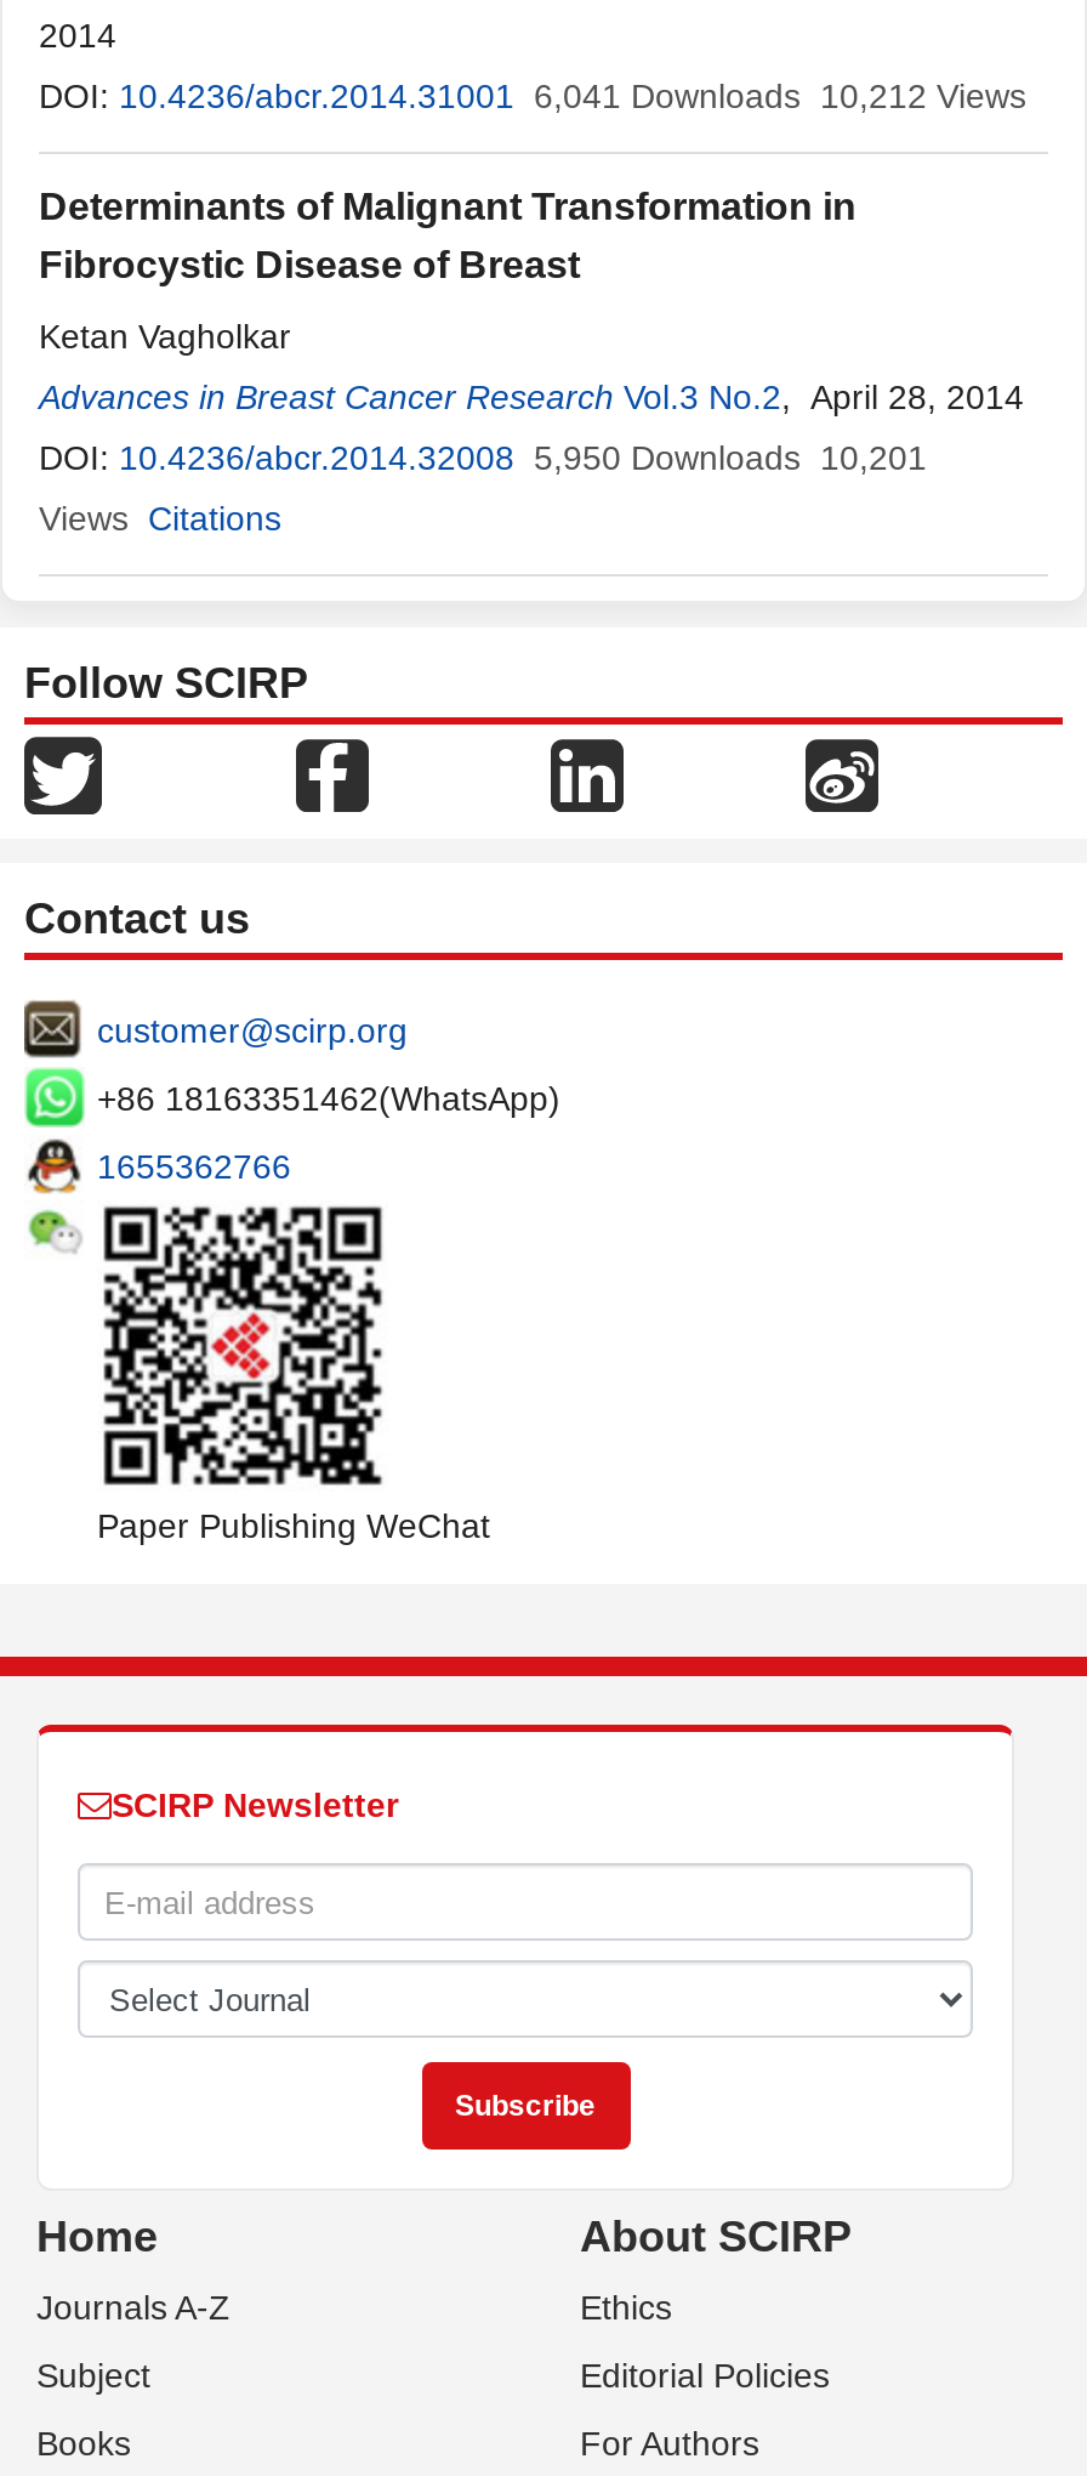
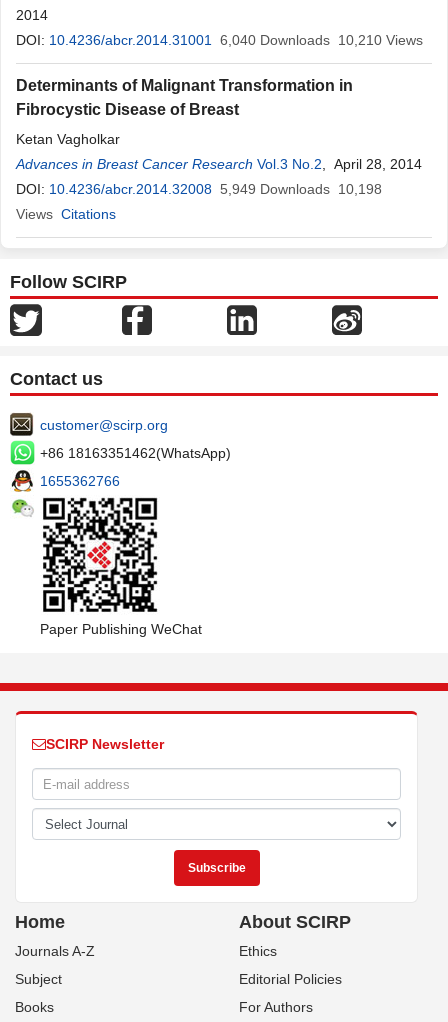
- DOI: 10.4236/abcr.2014.31001 6,041 Downloads 10,212 Views
+ DOI: 10.4236/abcr.2014.31001 6,040 Downloads 10,210 Views

- DOI: 10.4236/abcr.2014.32008 5,950 Downloads 10,201
+ DOI: 10.4236/abcr.2014.32008 5,949 Downloads 10,198
